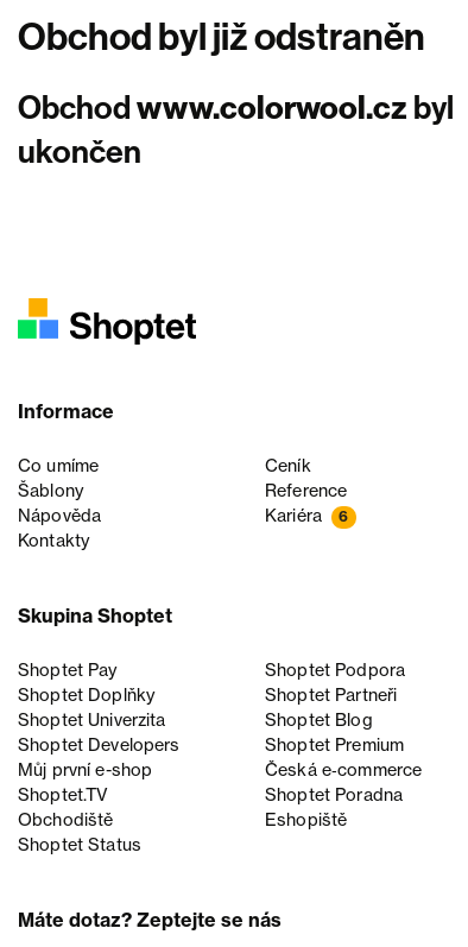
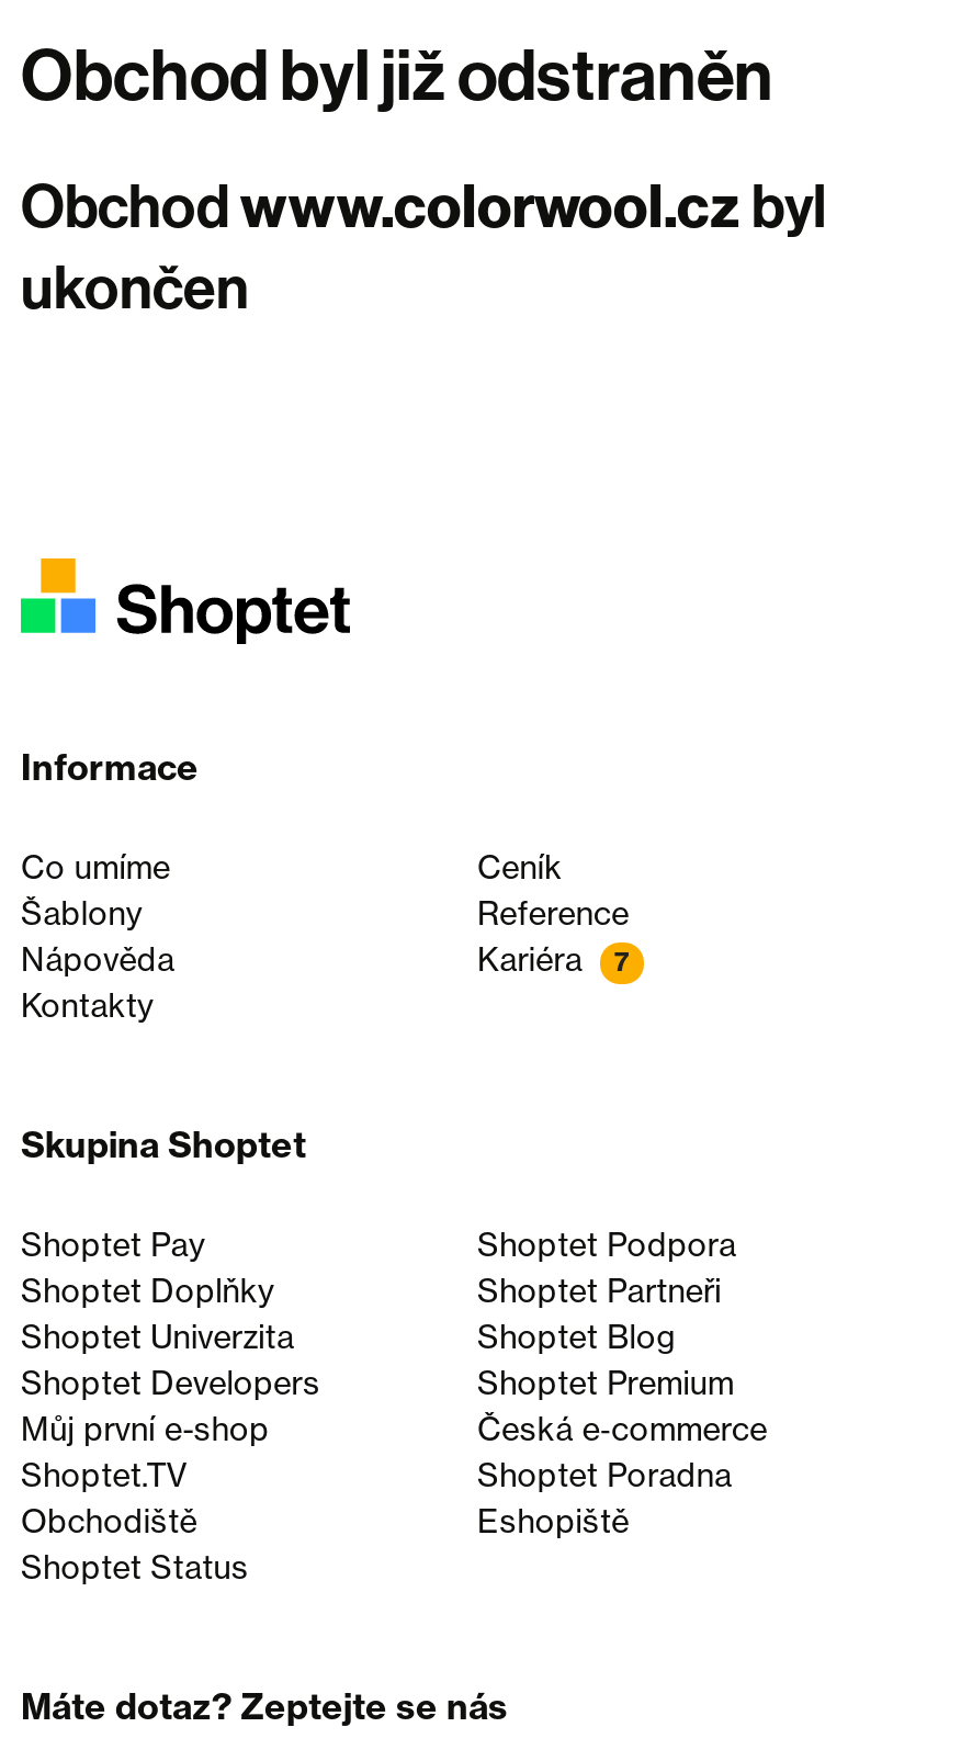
- Kariéra 6
+ Kariéra 7
